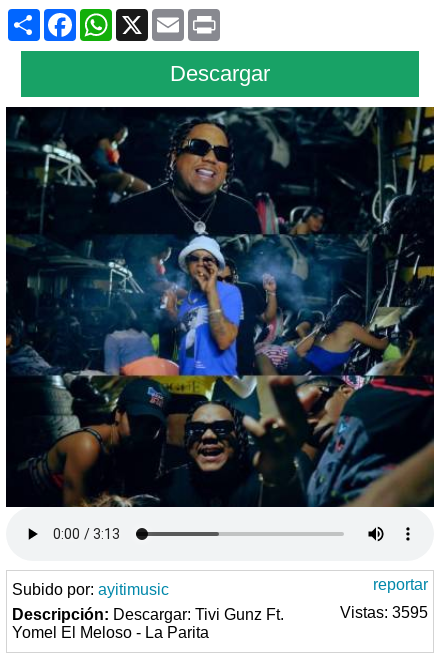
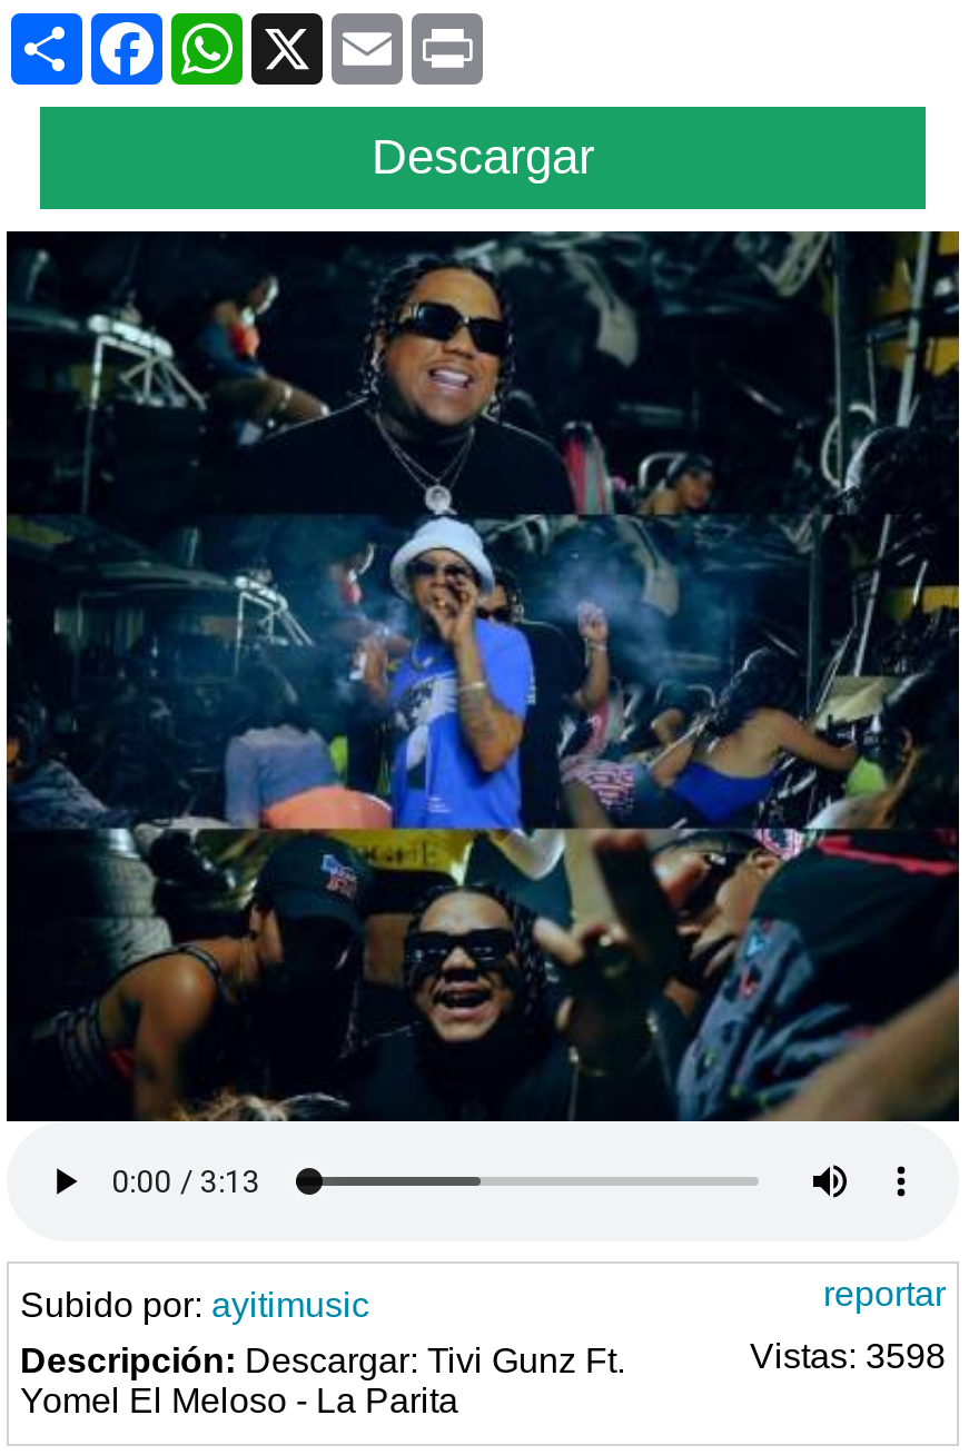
- Vistas: 3595
+ Vistas: 3598
